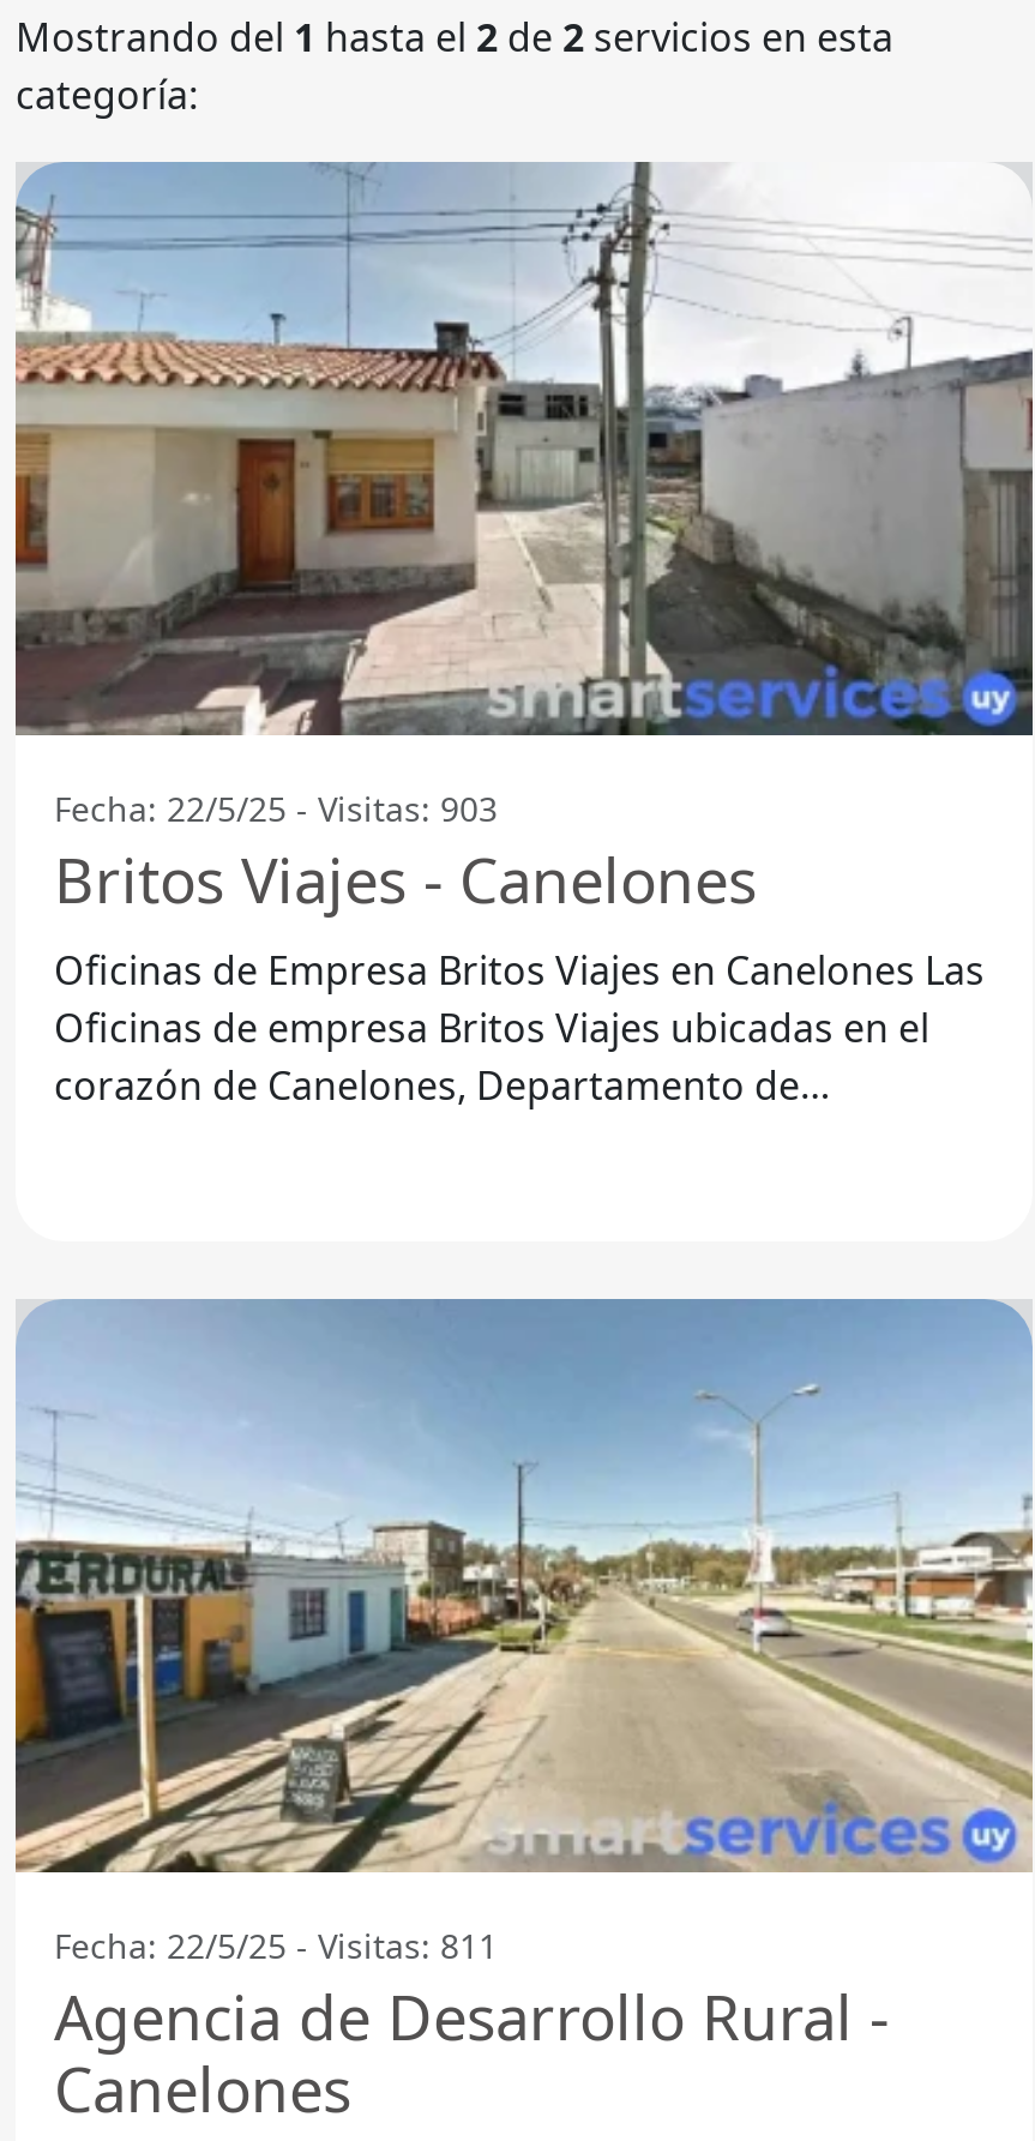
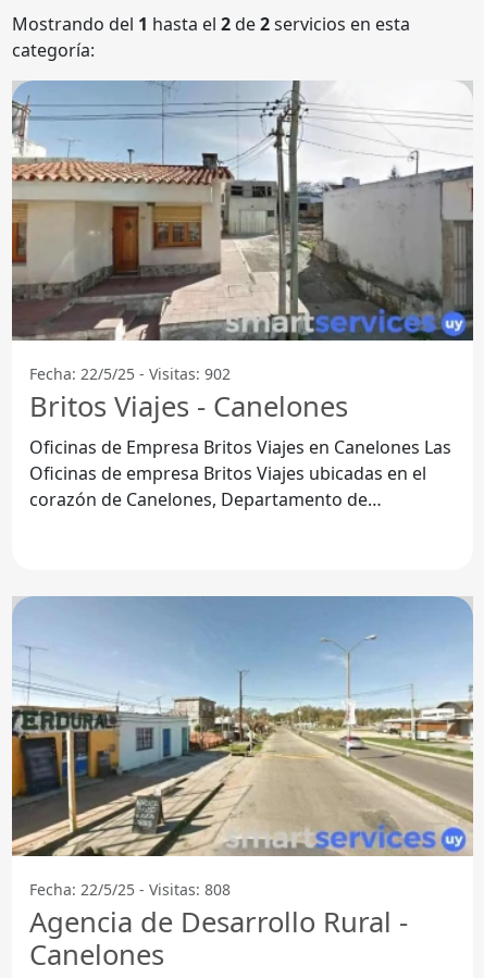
- Fecha: 22/5/25 - Visitas: 903
+ Fecha: 22/5/25 - Visitas: 902

- Fecha: 22/5/25 - Visitas: 811
+ Fecha: 22/5/25 - Visitas: 808
